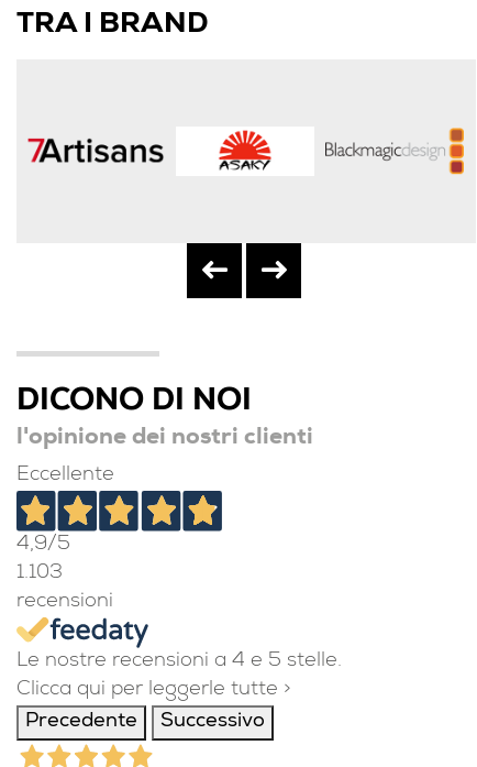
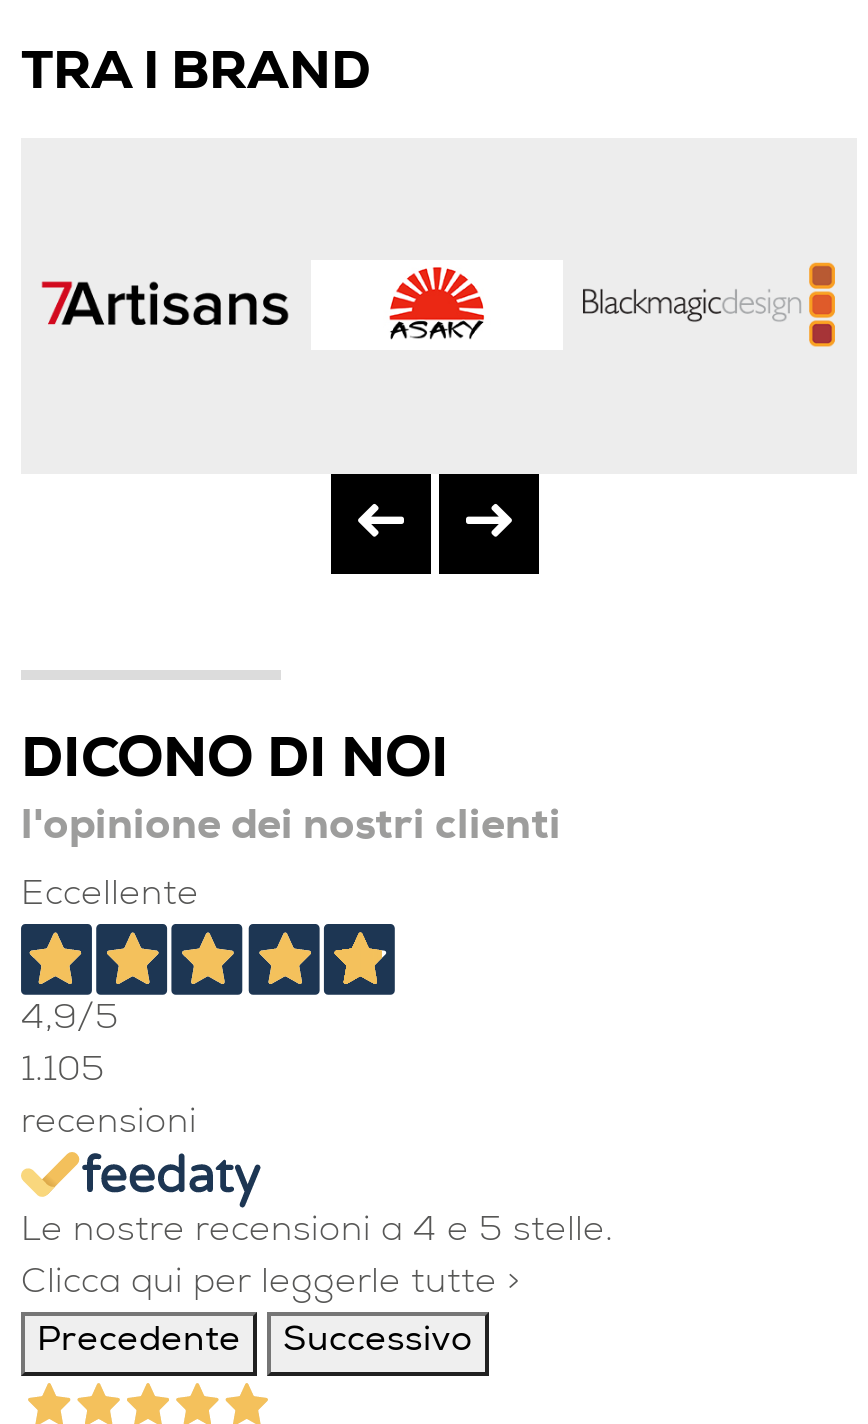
- 1.103
+ 1.105
